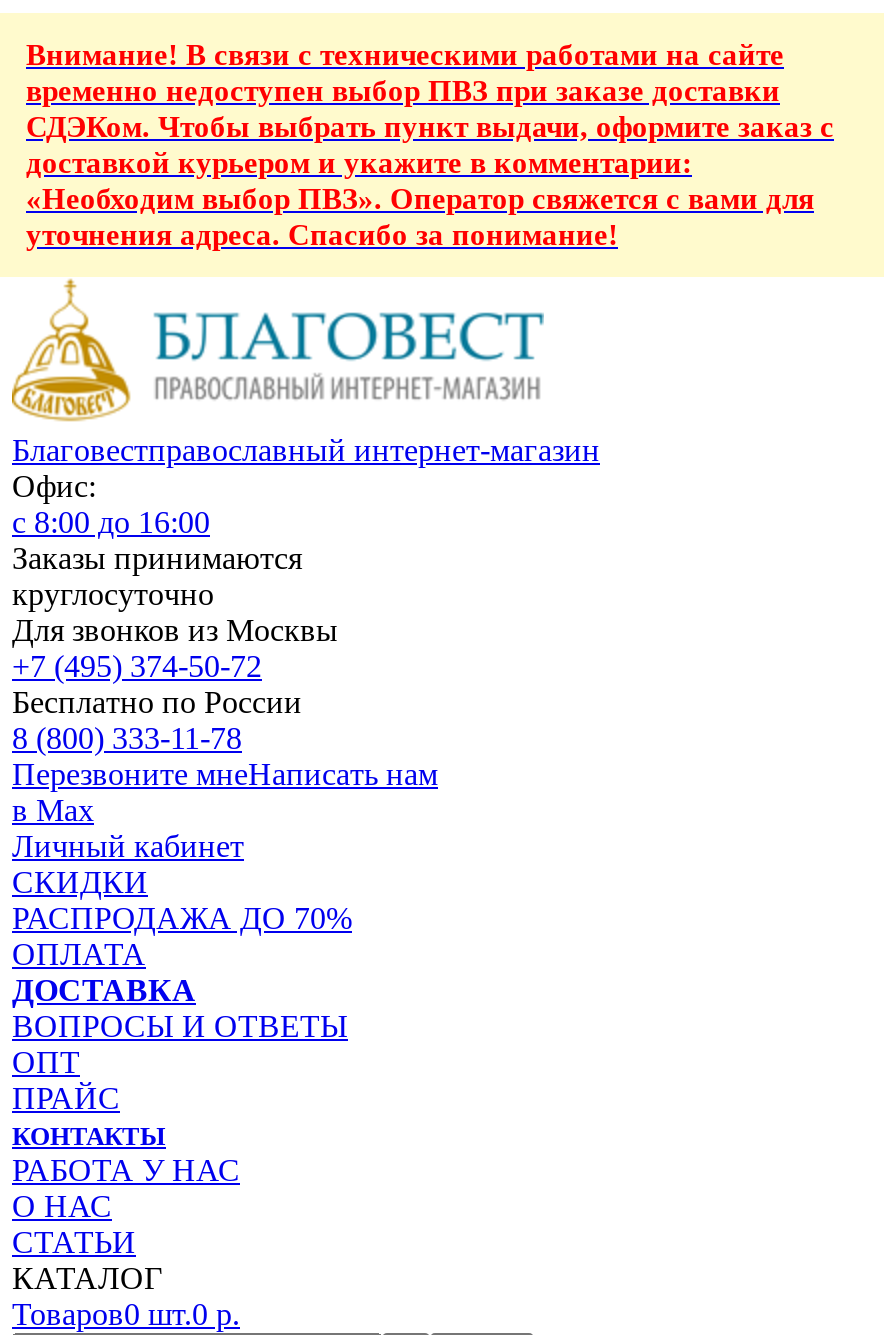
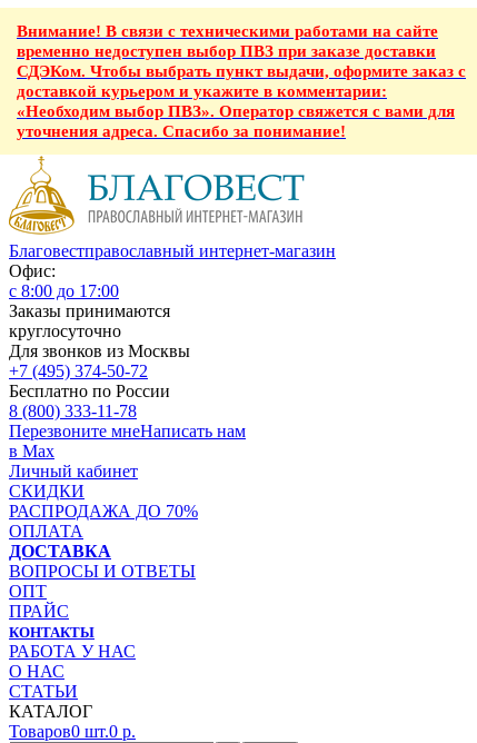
- с 8:00 до 16:00
+ с 8:00 до 17:00
